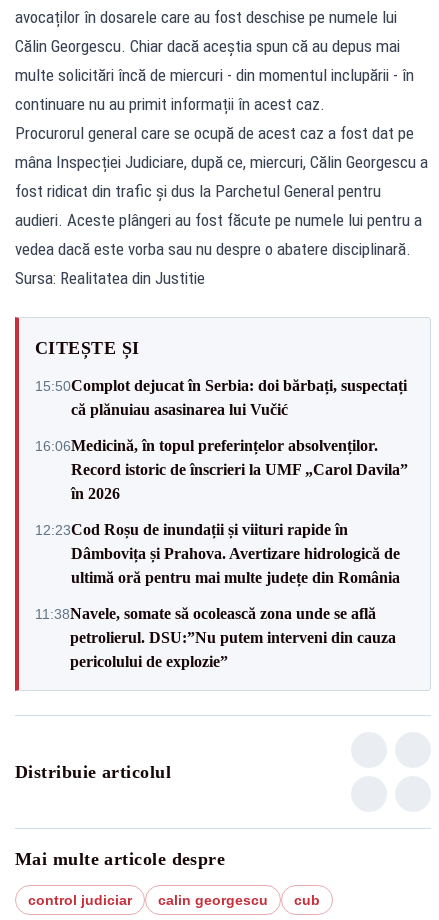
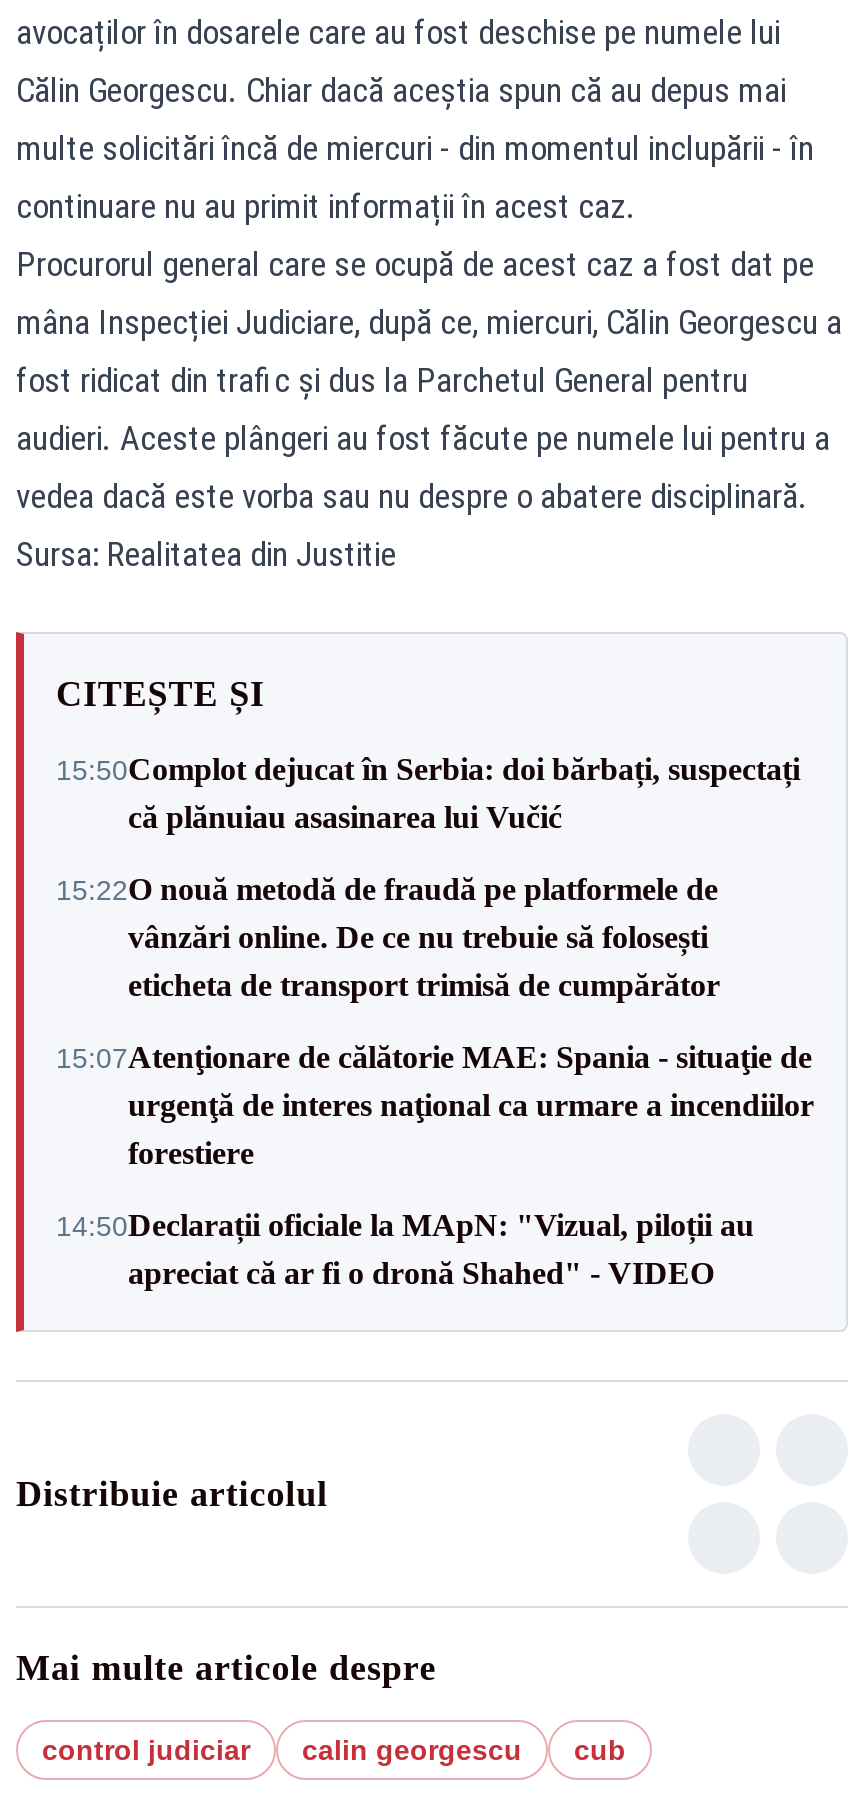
- 16:06Medicină, în topul preferințelor absolvenților.
- Record istoric de înscrieri la UMF „Carol Davila”
- în 2026
+ 15:22O nouă metodă de fraudă pe platformele de
+ vânzări online. De ce nu trebuie să folosești
+ eticheta de transport trimisă de cumpărător

- 12:23Cod Roșu de inundații și viituri rapide în
- Dâmbovița și Prahova. Avertizare hidrologică de
- ultimă oră pentru mai multe județe din România
+ 15:07Atenţionare de călătorie MAE: Spania - situaţie de
+ urgenţă de interes naţional ca urmare a incendiilor
+ forestiere

- 11:38Navele, somate să ocolească zona unde se află
- petrolierul. DSU:”Nu putem interveni din cauza
- pericolului de explozie”
+ 14:50Declarații oficiale la MApN: "Vizual, piloții au
+ apreciat că ar fi o dronă Shahed" - VIDEO
